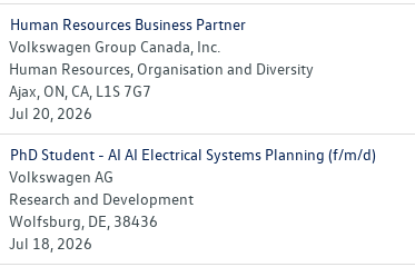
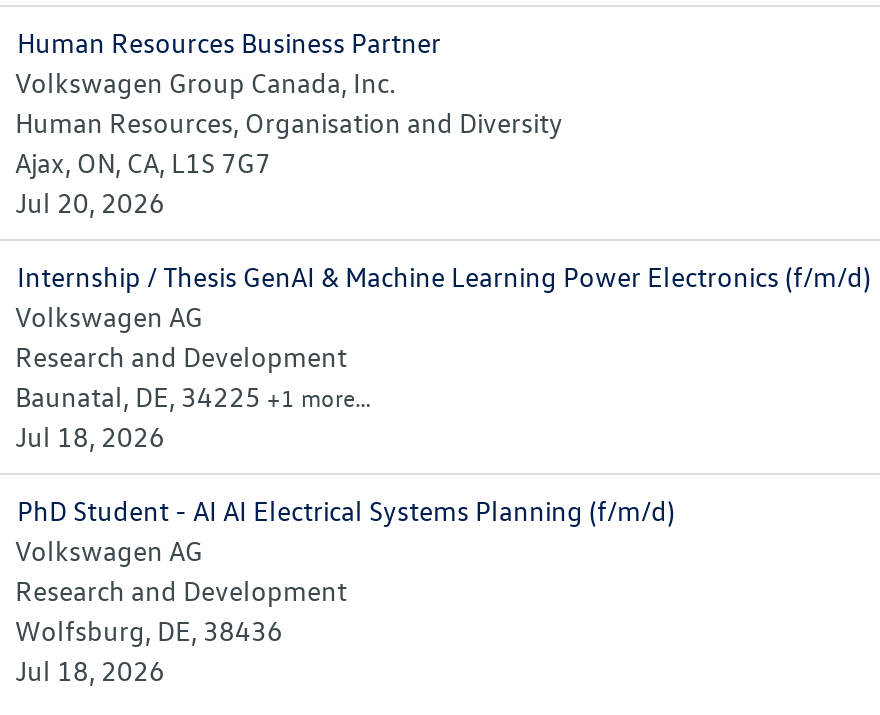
+ Internship / Thesis GenAI & Machine Learning Power Electronics (f/m/d)
+ Volkswagen AG
+ Research and Development
+ Baunatal, DE, 34225 +1 more…
+ Jul 18, 2026
